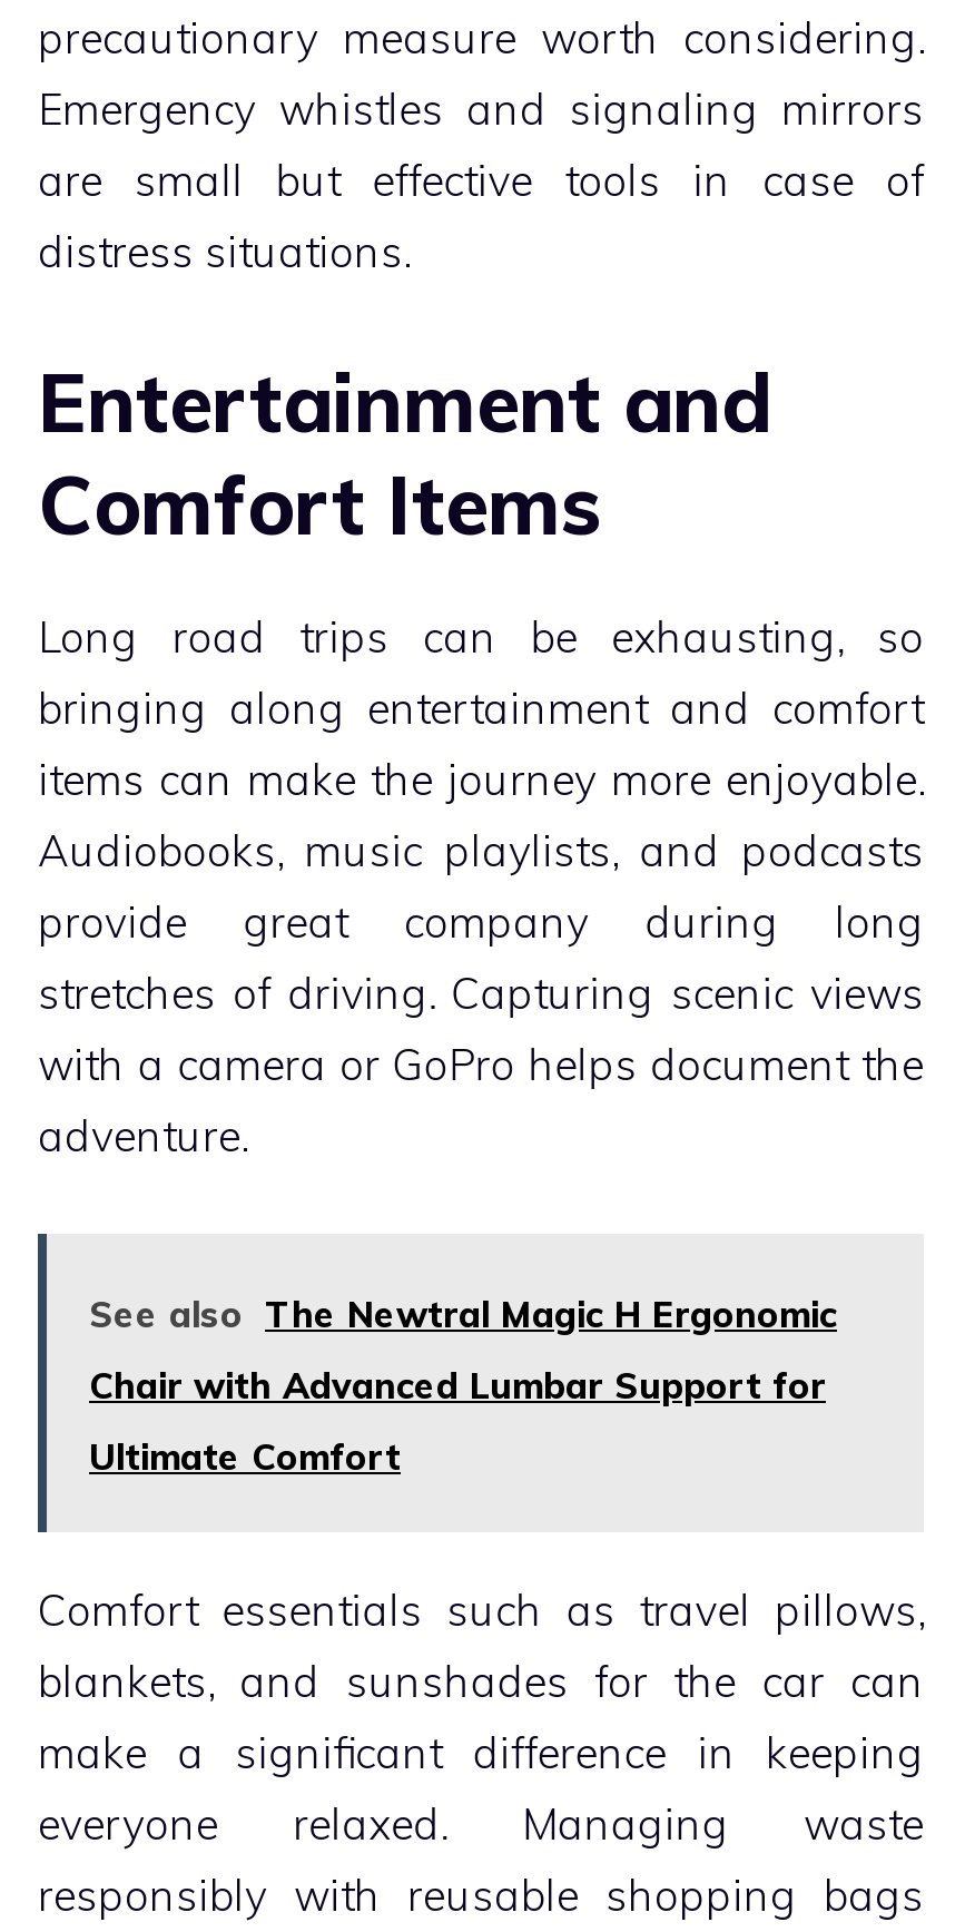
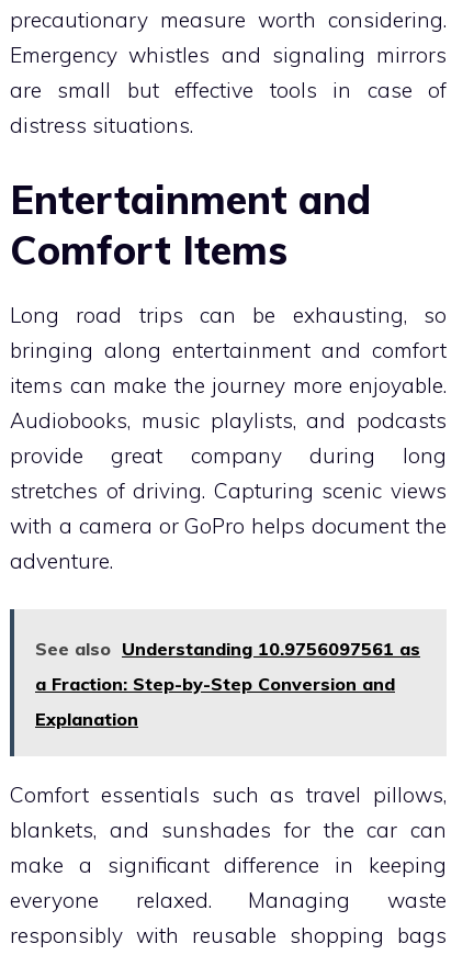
- See also The Newtral Magic H Ergonomic
+ See also Understanding 10.9756097561 as

- Chair with Advanced Lumbar Support for
+ a Fraction: Step-by-Step Conversion and

- Ultimate Comfort
+ Explanation
